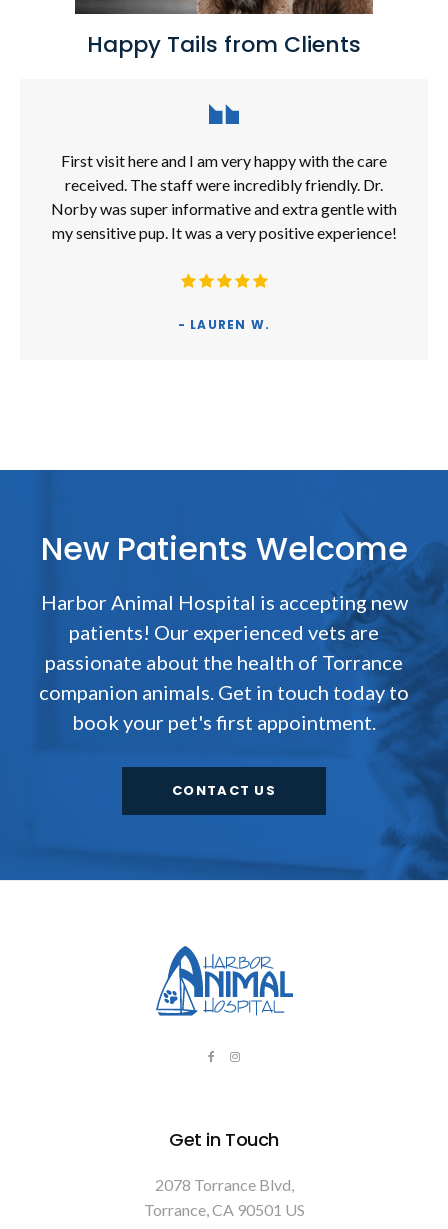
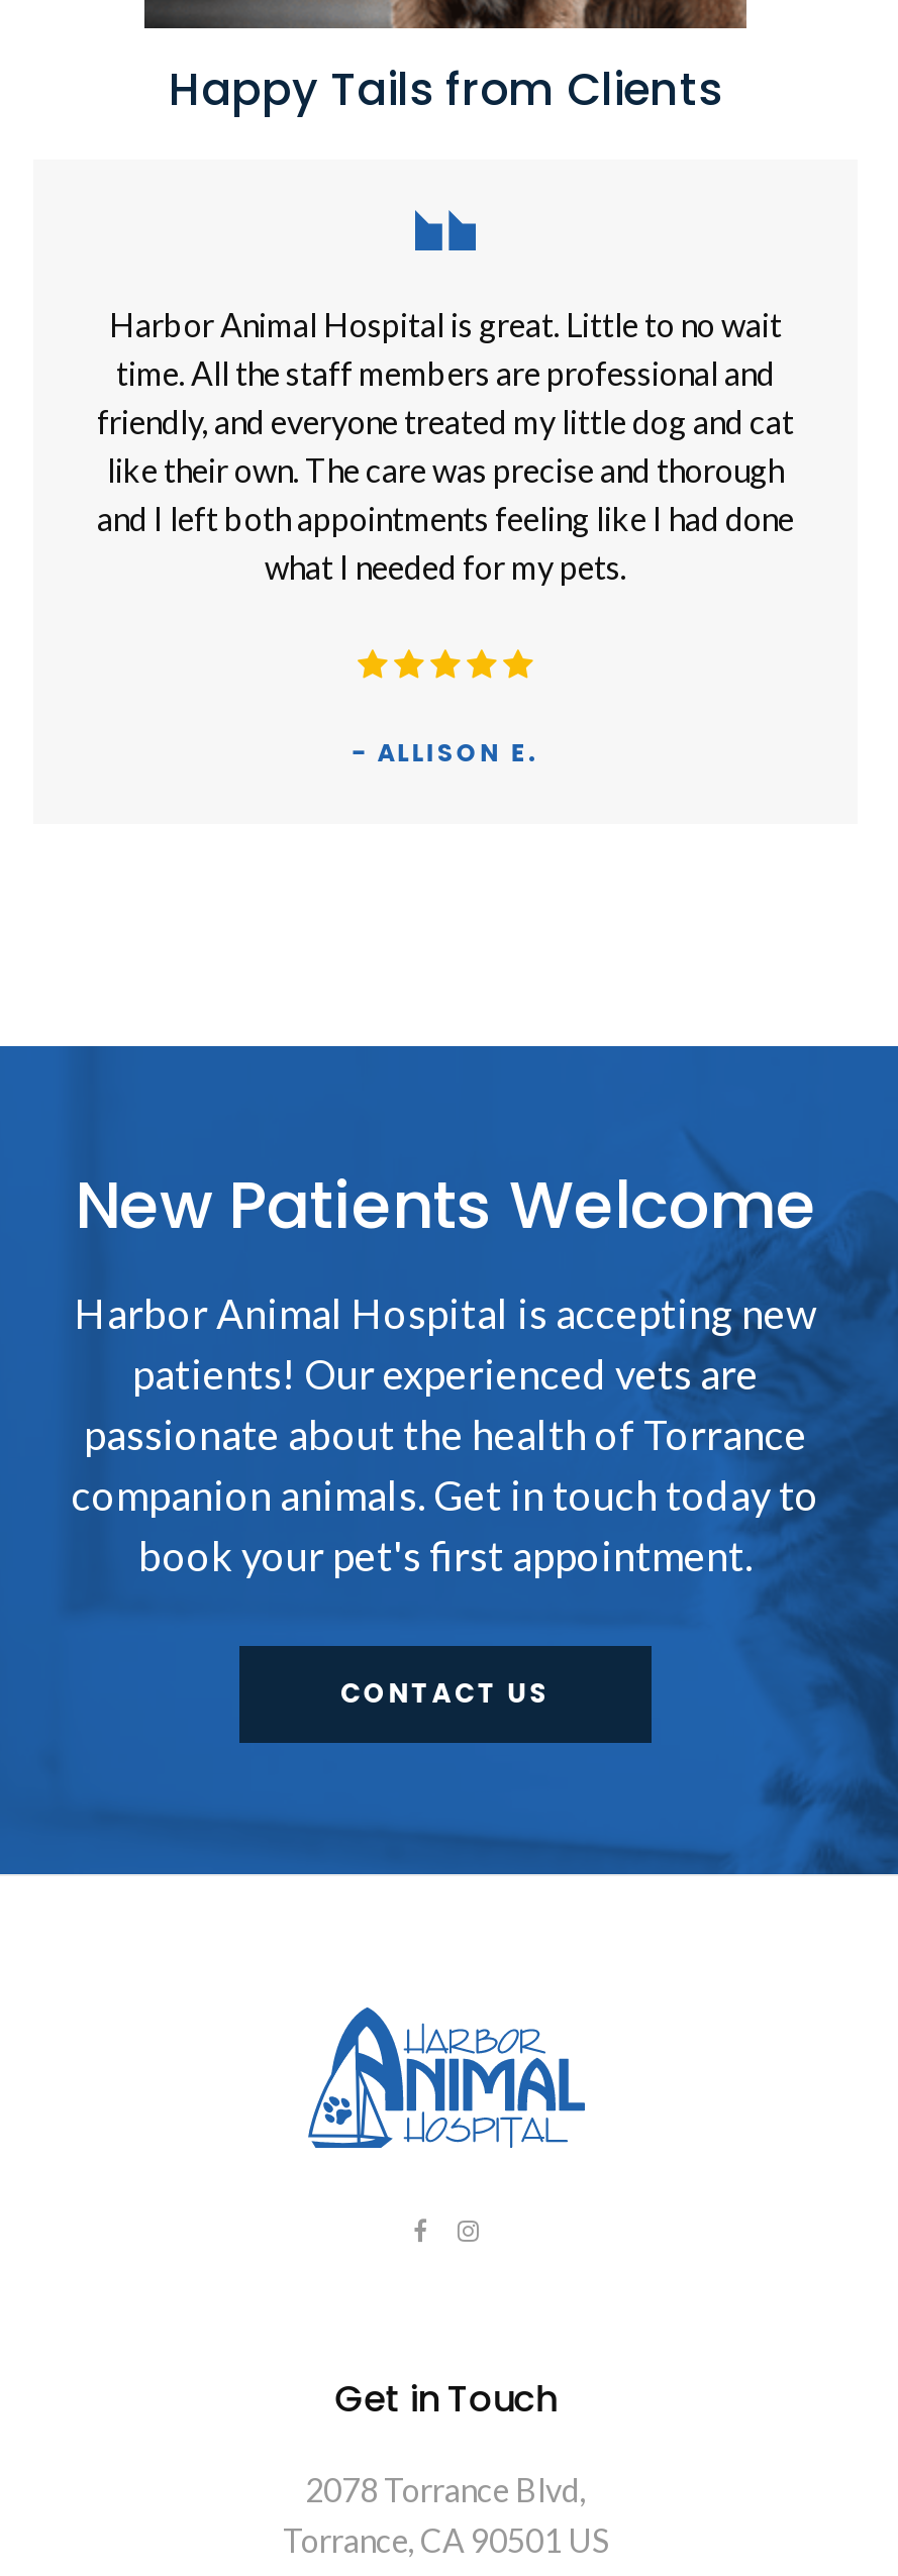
- First visit here and I am very happy with the care
- received. The staff were incredibly friendly. Dr.
- Norby was super informative and extra gentle with
- my sensitive pup. It was a very positive experience!
+ Harbor Animal Hospital is great. Little to no wait
+ time. All the staff members are professional and
+ friendly, and everyone treated my little dog and cat
+ like their own. The care was precise and thorough
+ and I left both appointments feeling like I had done
+ what I needed for my pets.

- - LAUREN W.
+ - ALLISON E.
